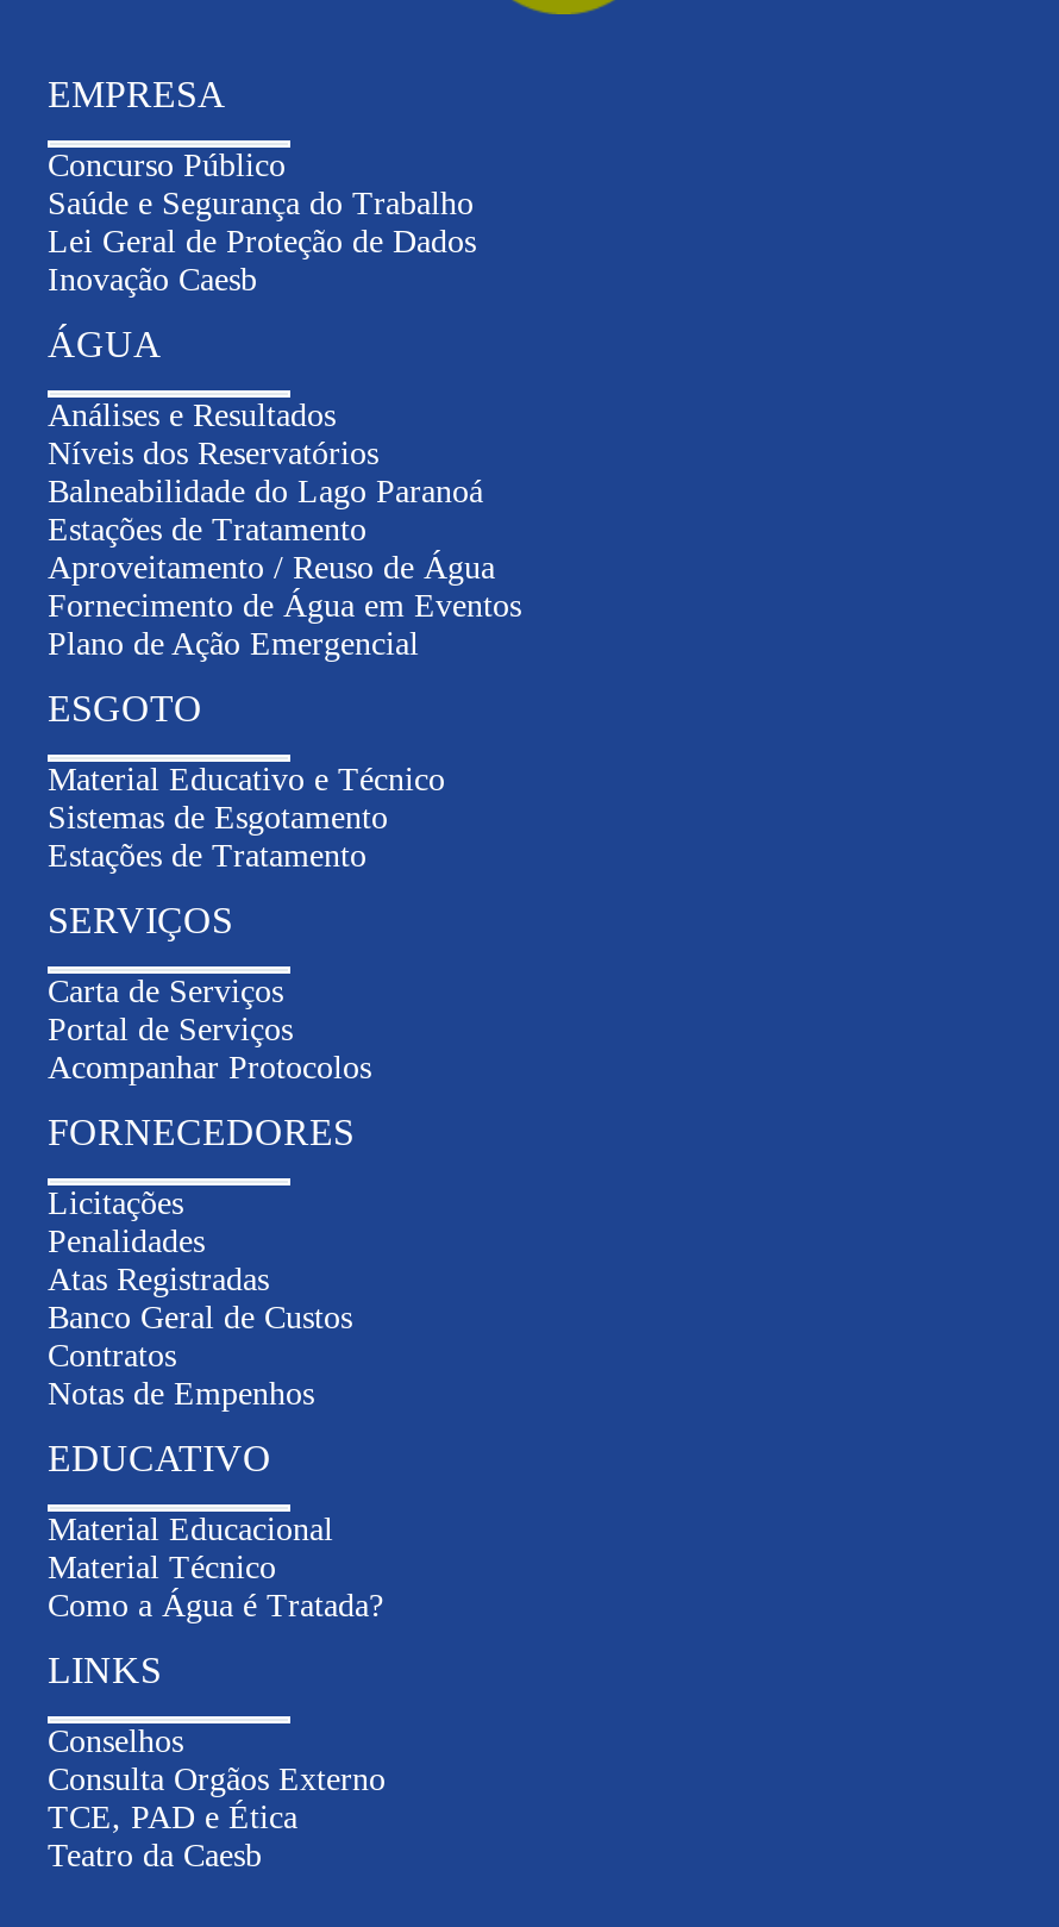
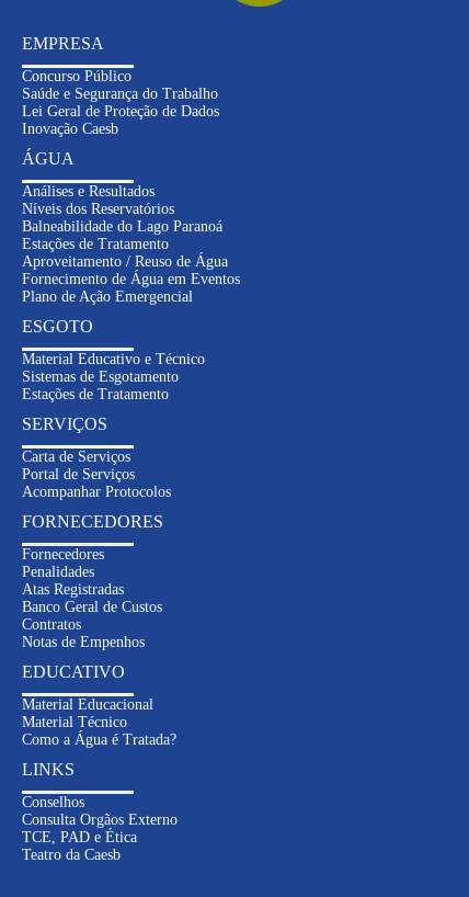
- Licitações
+ Fornecedores
